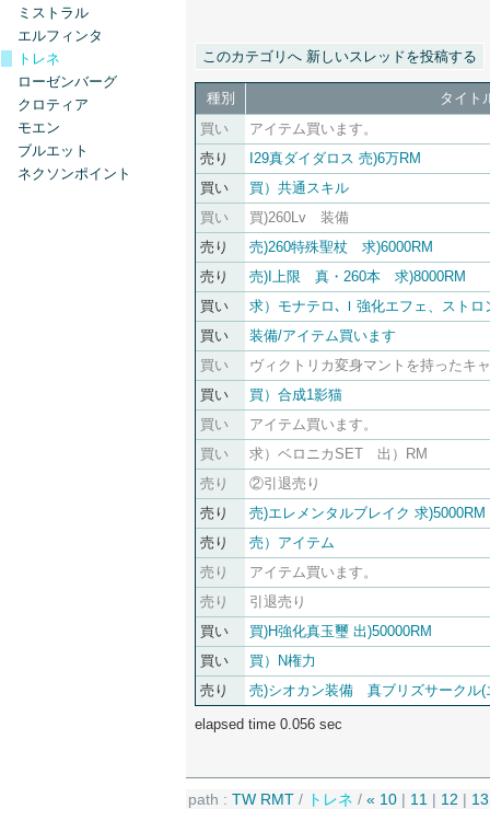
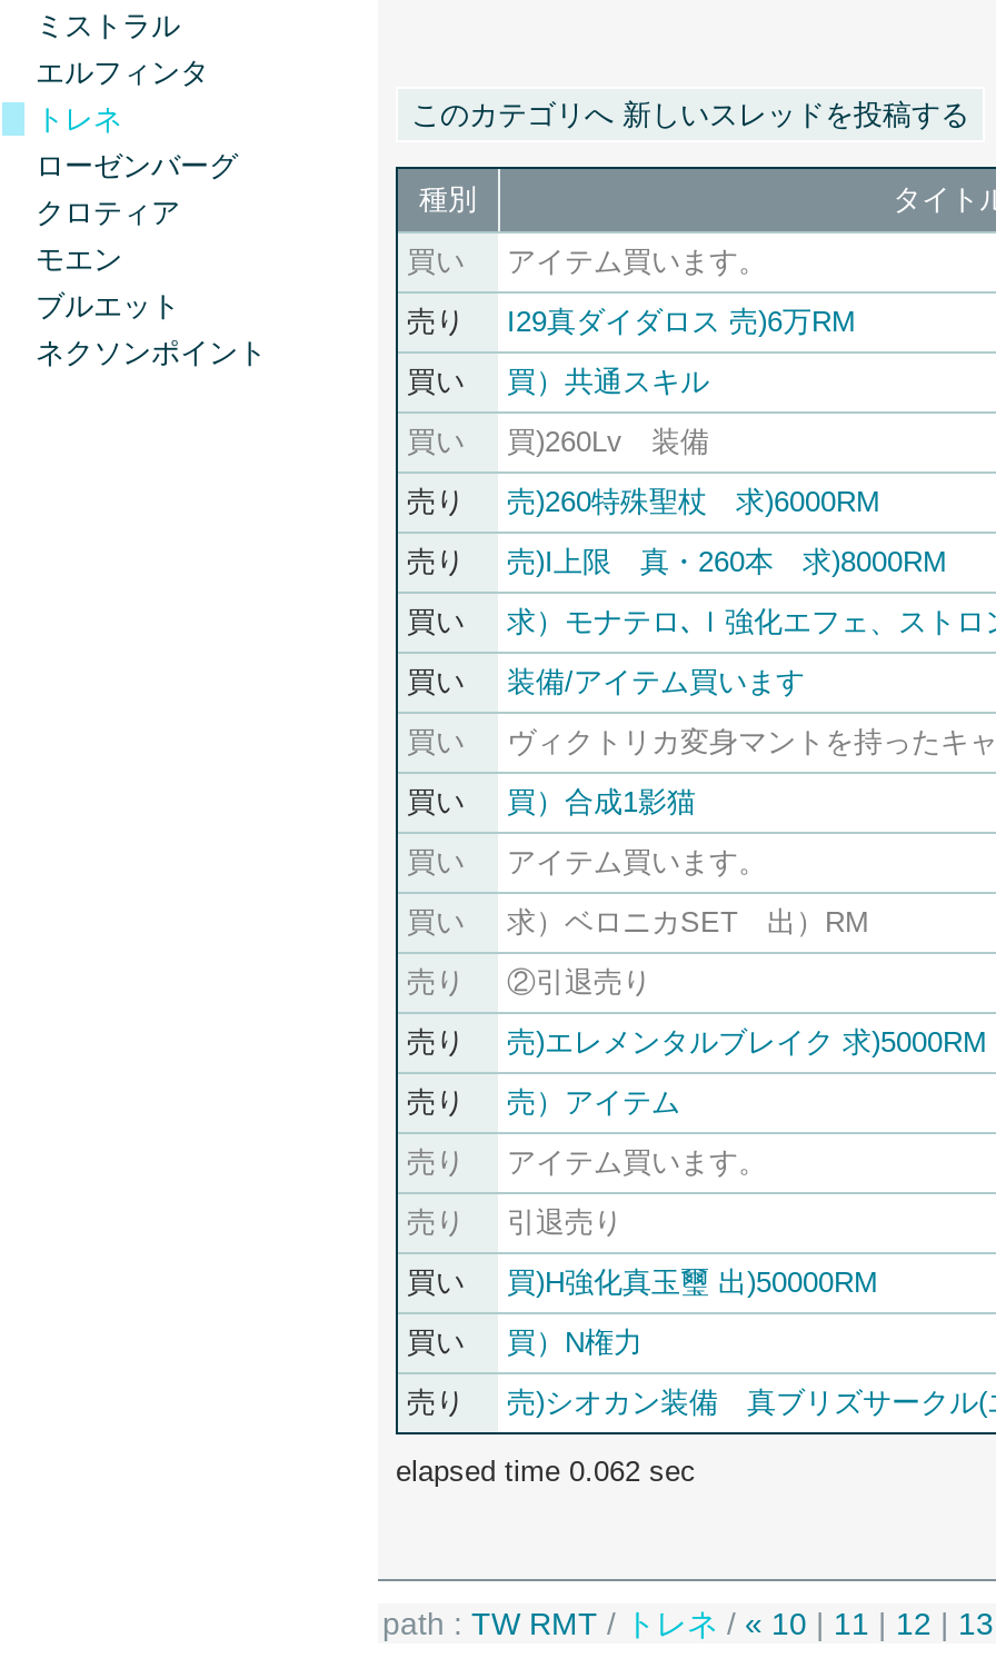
- elapsed time 0.056 sec
+ elapsed time 0.062 sec
